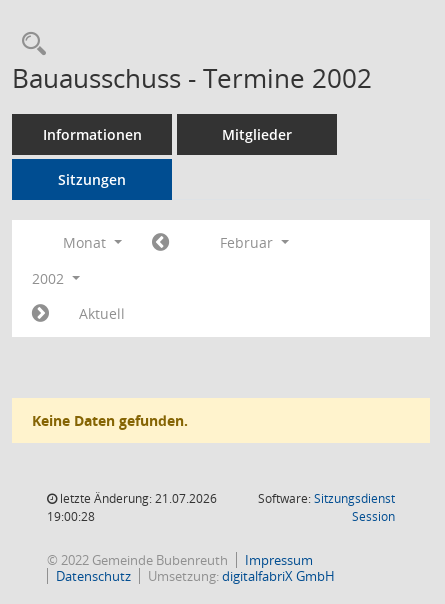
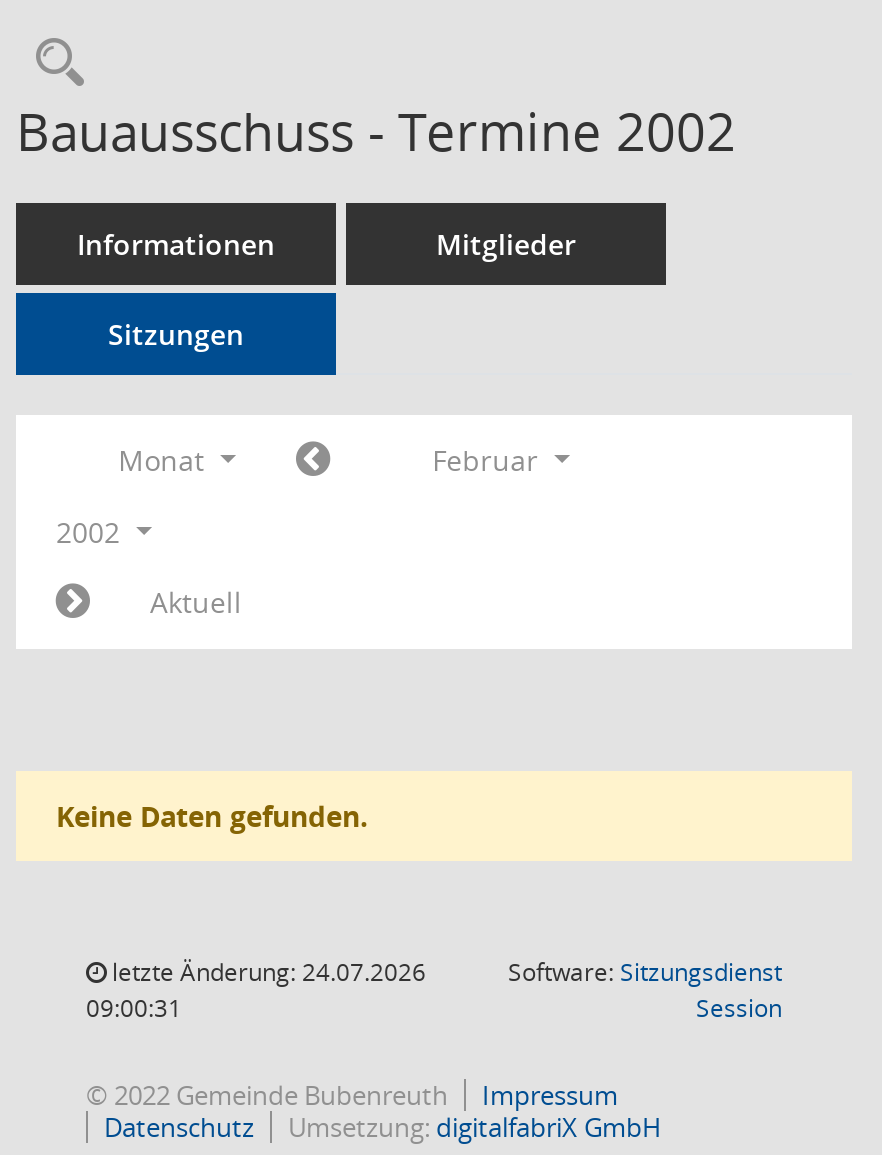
- letzte Änderung: 21.07.2026
+ letzte Änderung: 24.07.2026

- 19:00:28
+ 09:00:31
